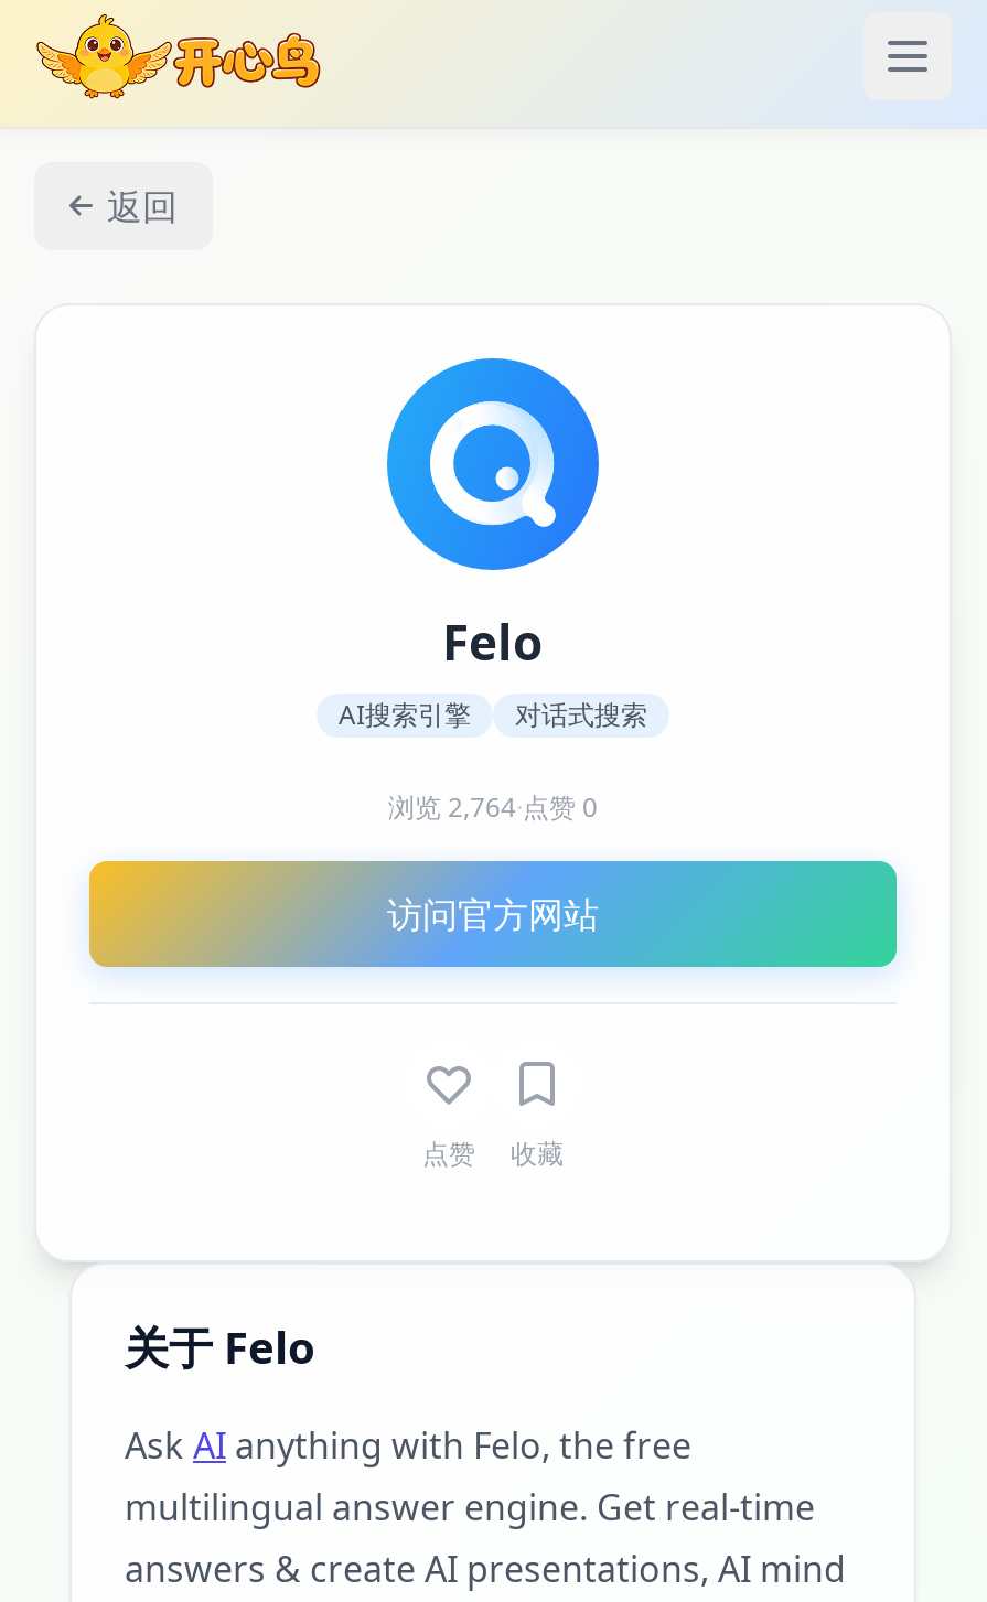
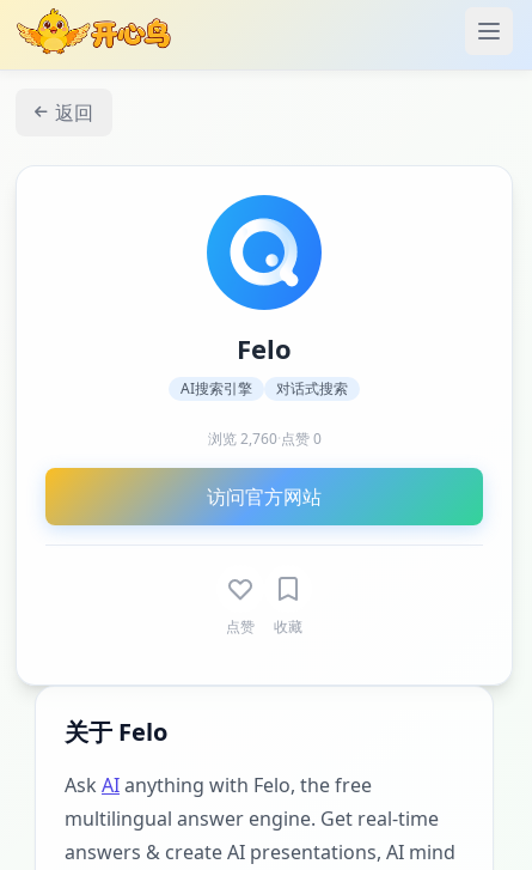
- 浏览2,764·点赞0
+ 浏览2,760·点赞0
